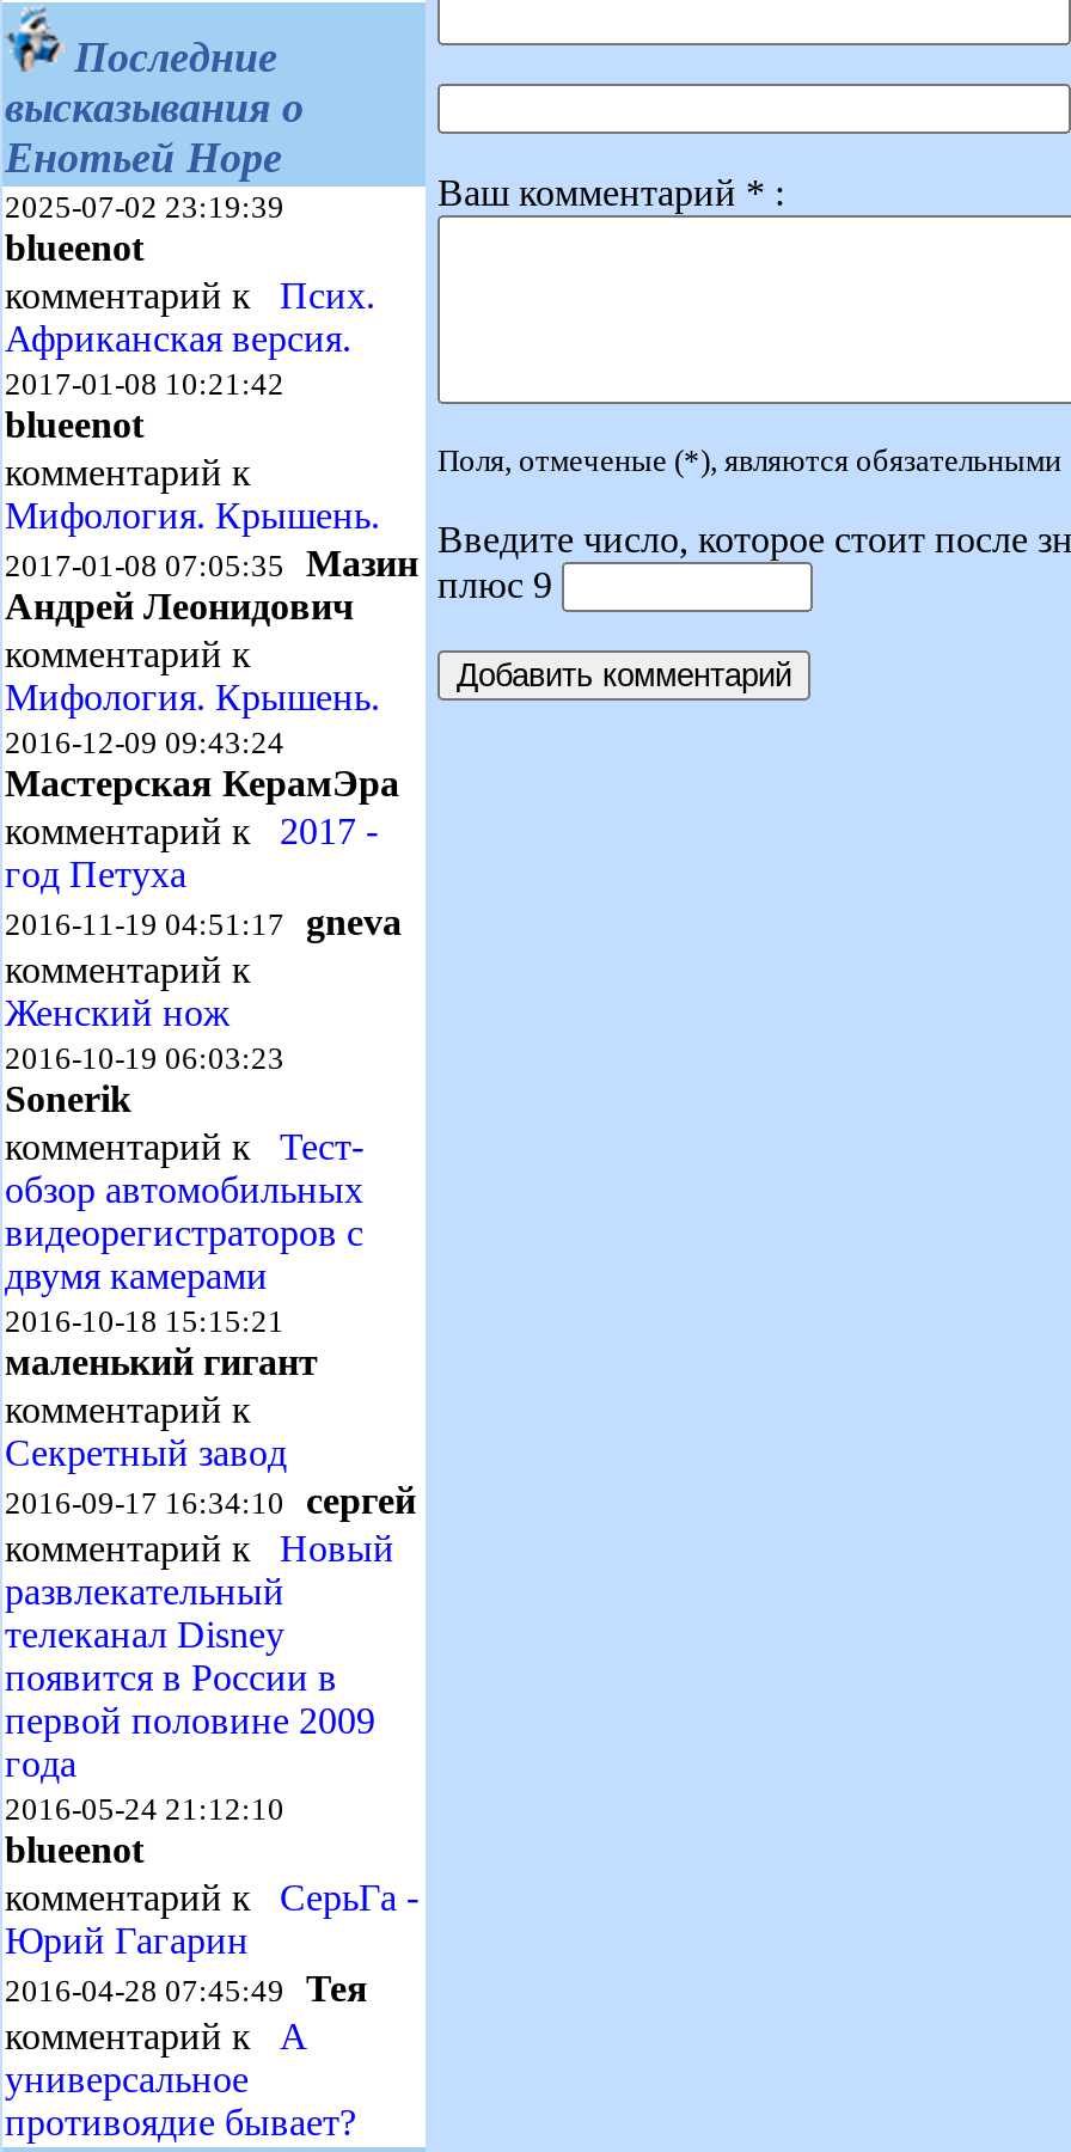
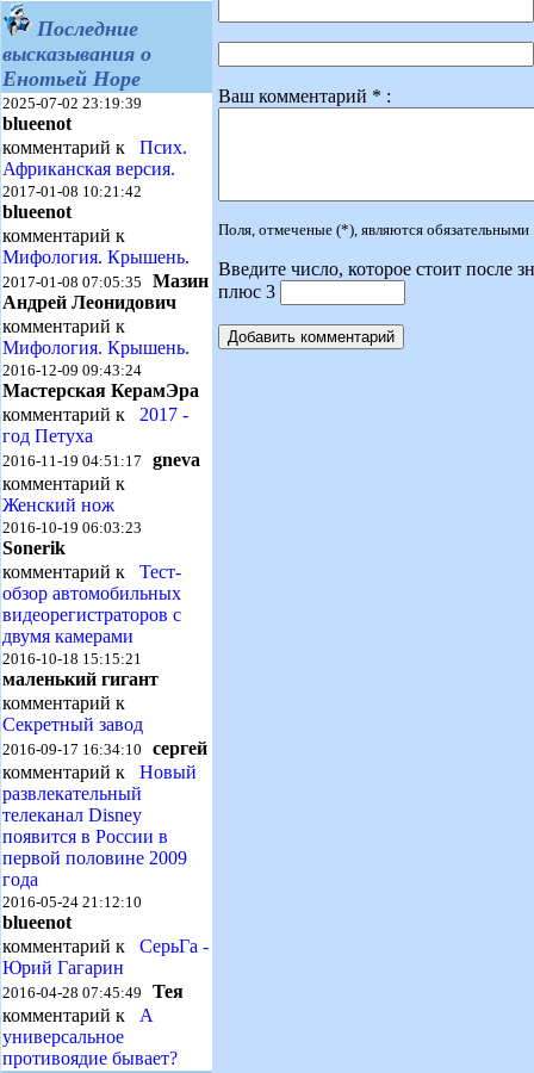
- плюс 9
+ плюс 3
